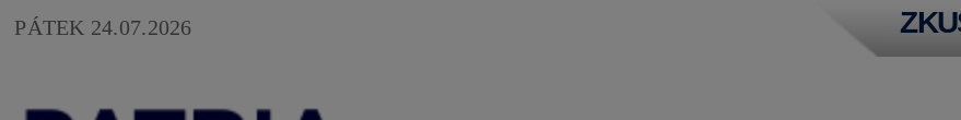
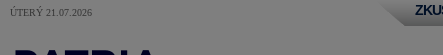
- PÁTEK 24.07.2026
+ ÚTERÝ 21.07.2026
